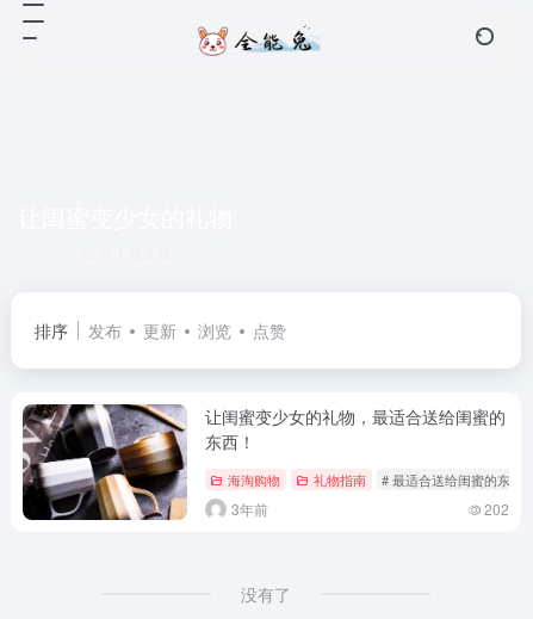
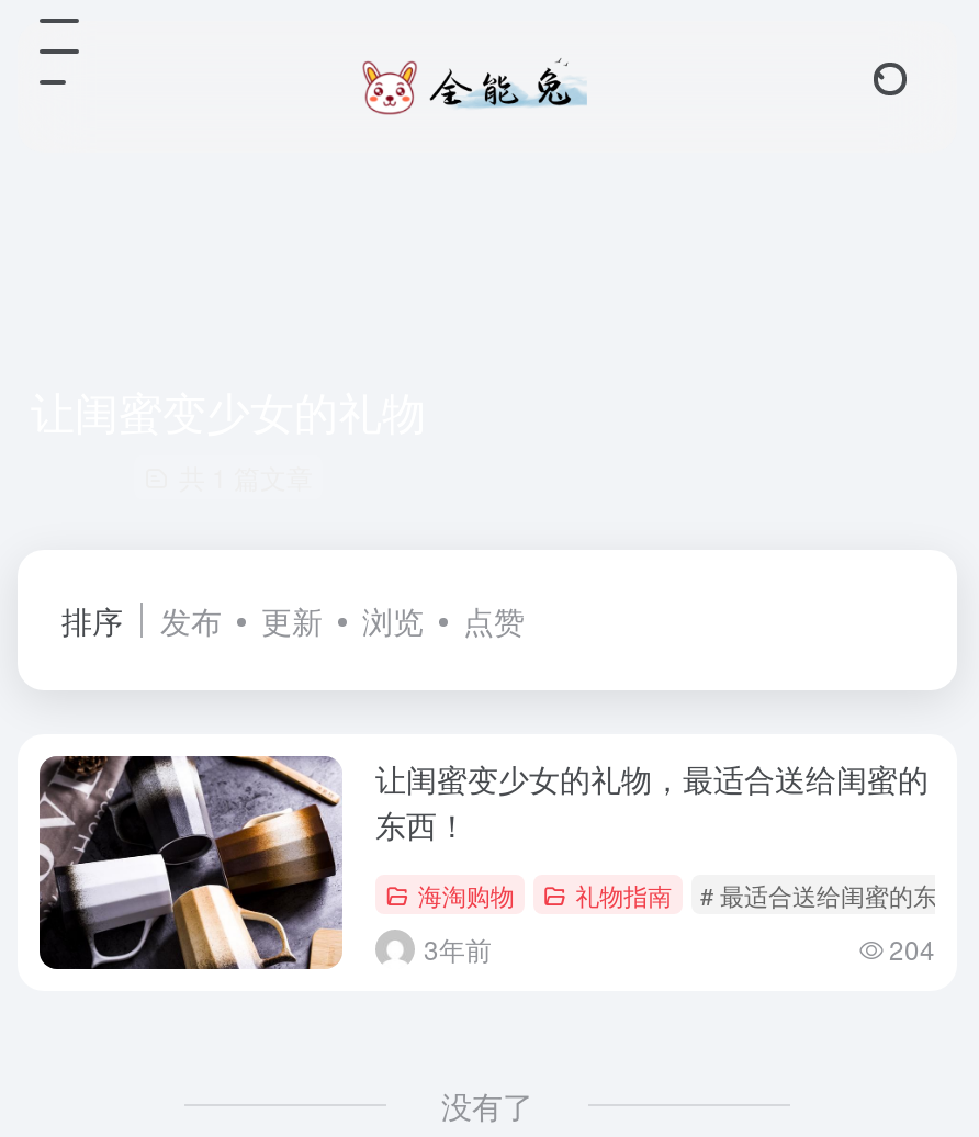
- 202
+ 204
